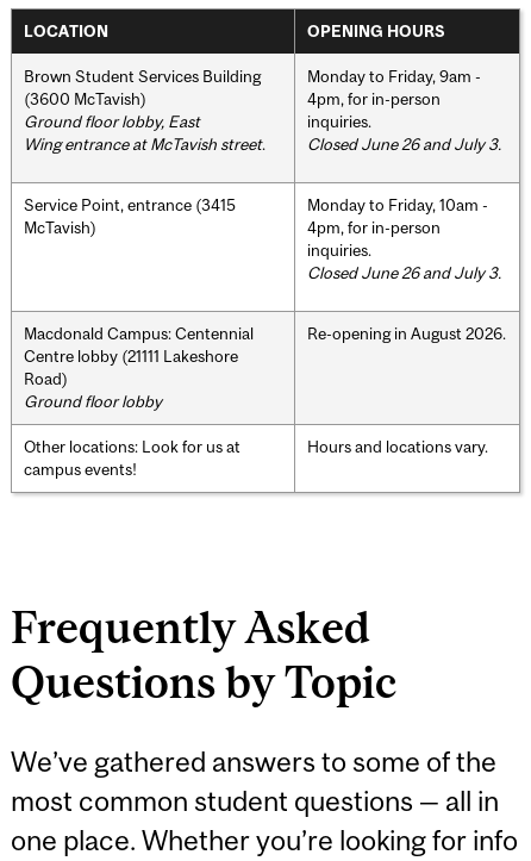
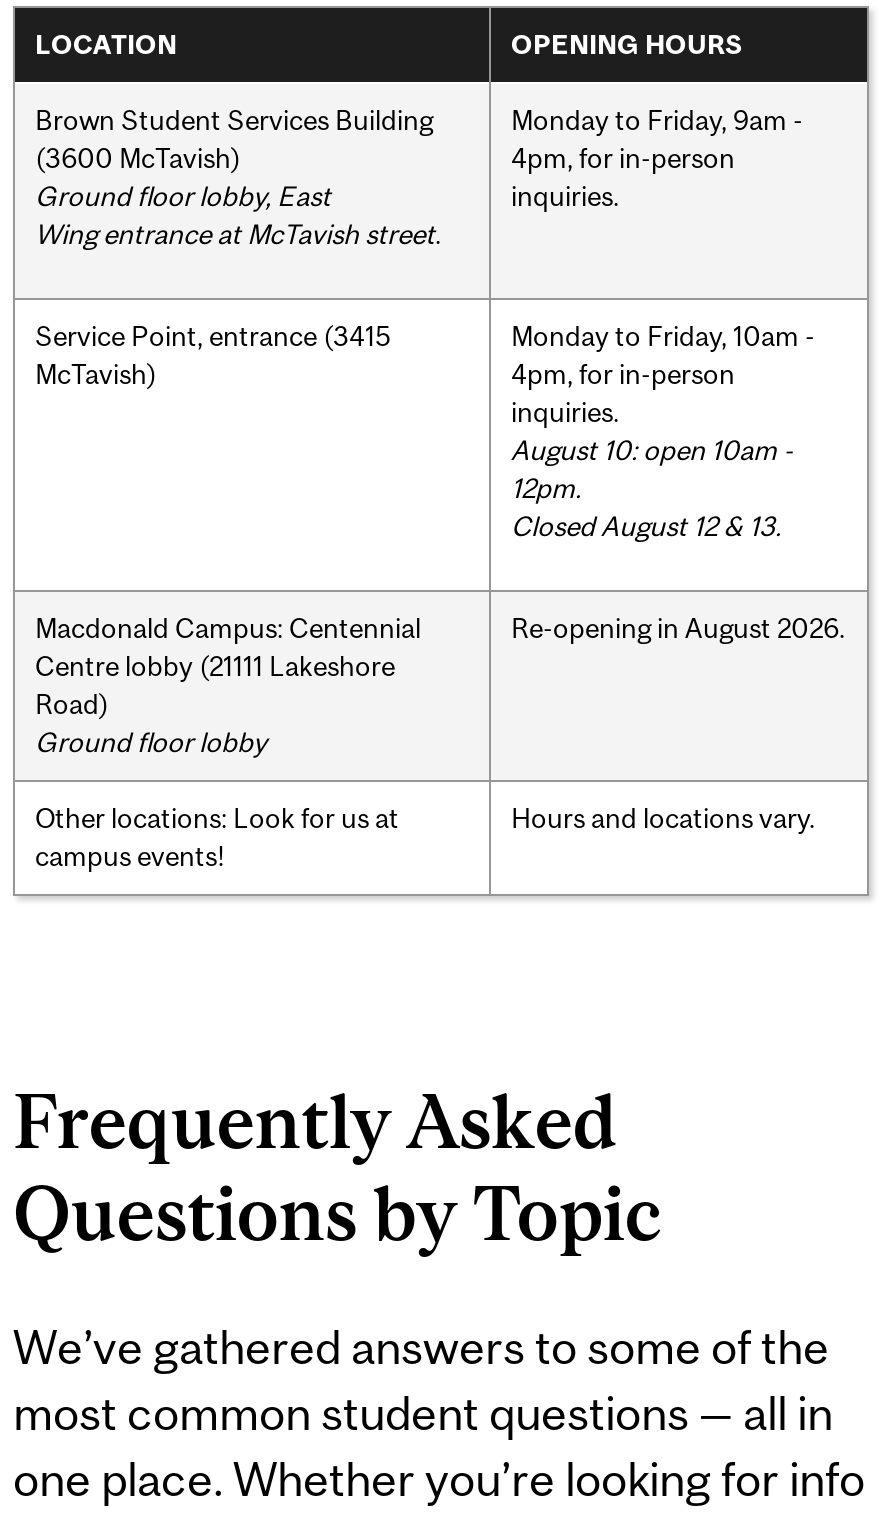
- Closed June 26 and July 3.

- Closed June 26 and July 3.
+ August 10: open 10am -
+ 12pm.
+ Closed August 12 & 13.
